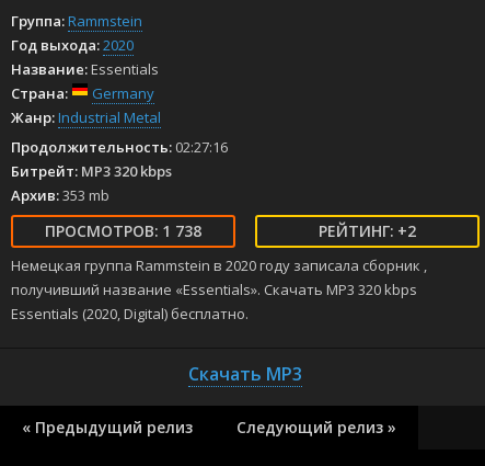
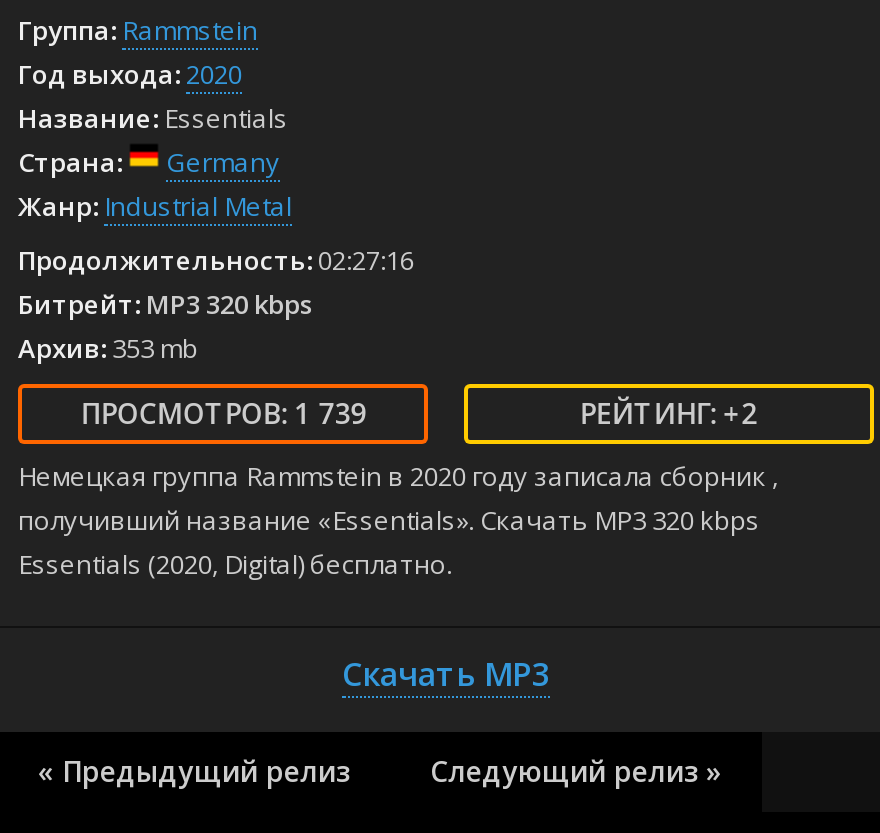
- 1 738
+ 1 739
